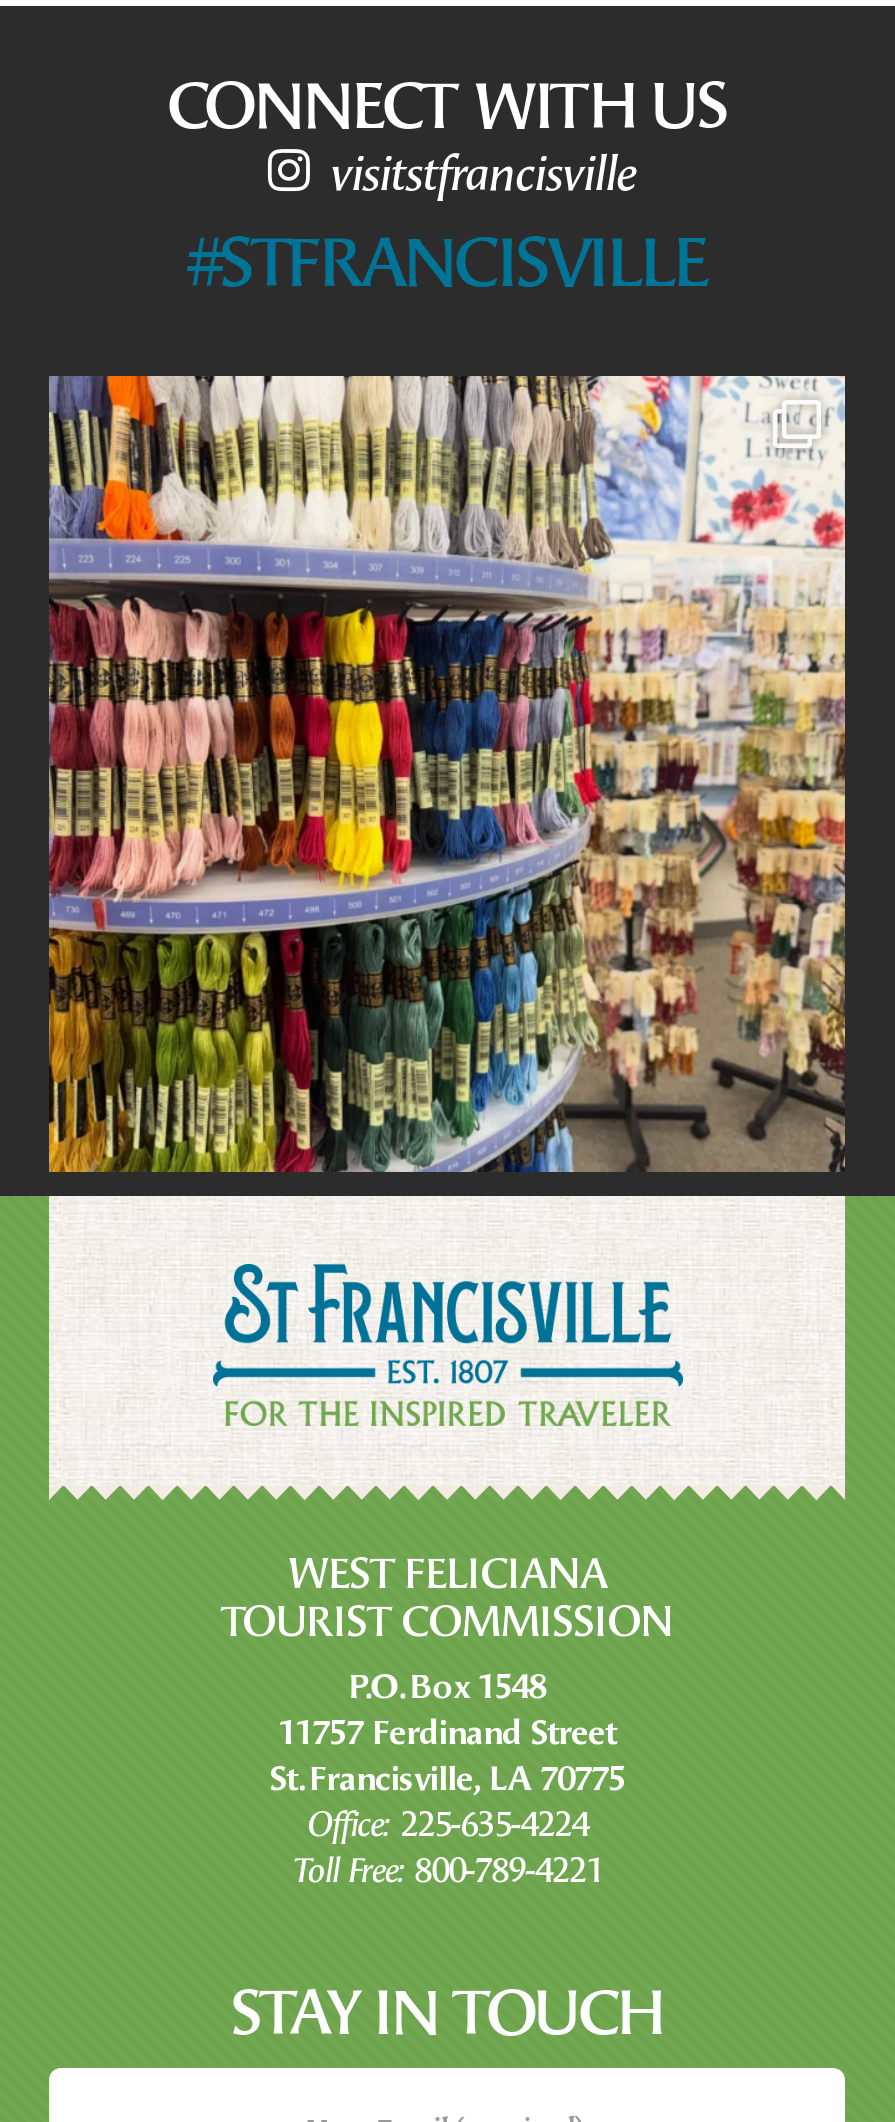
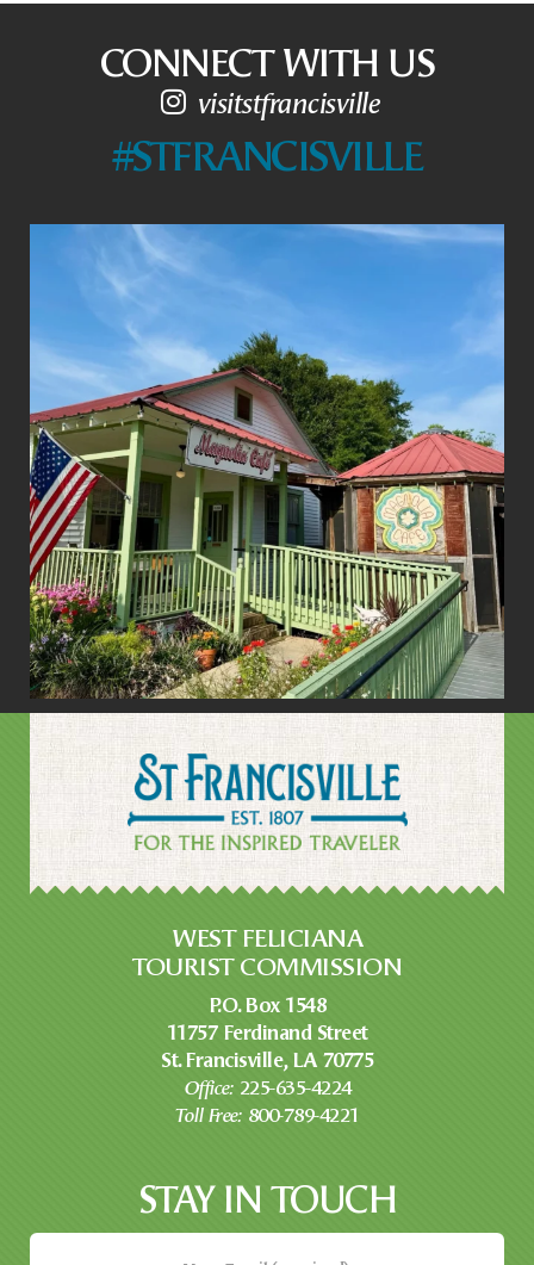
- [image]
+ [image]
